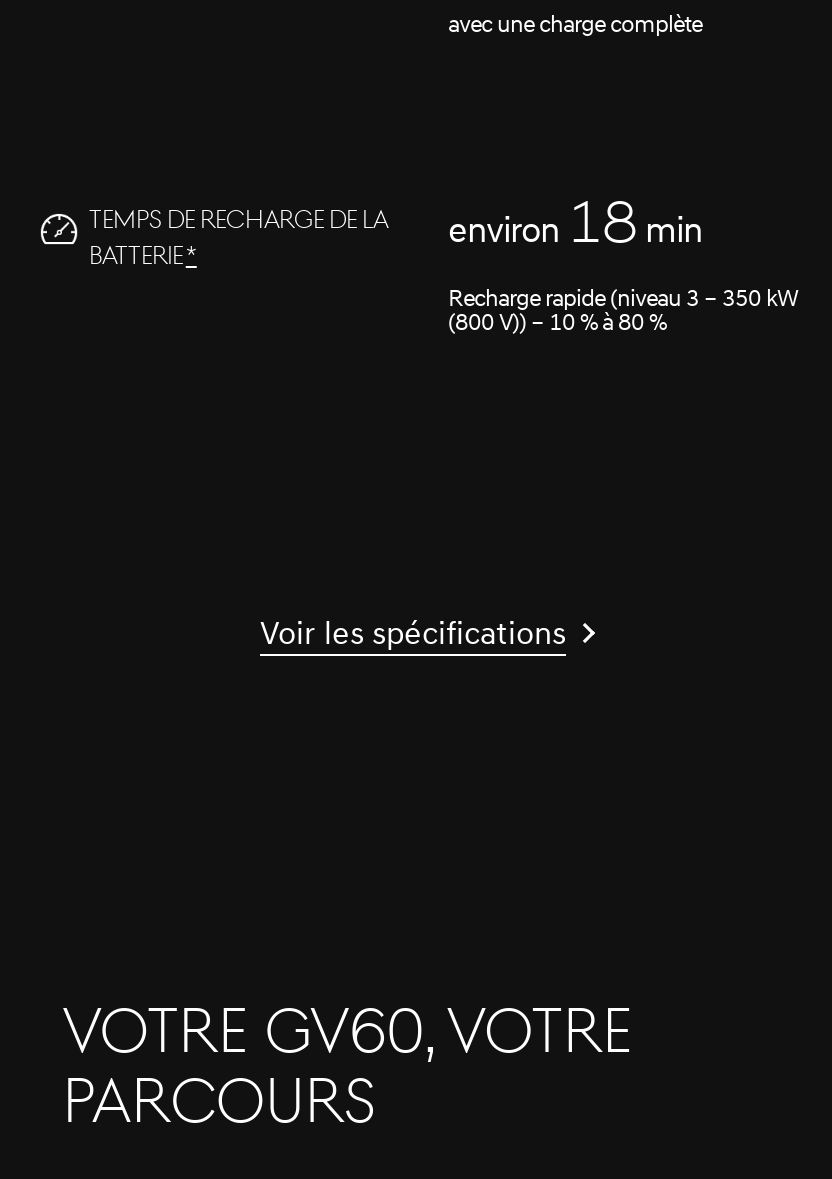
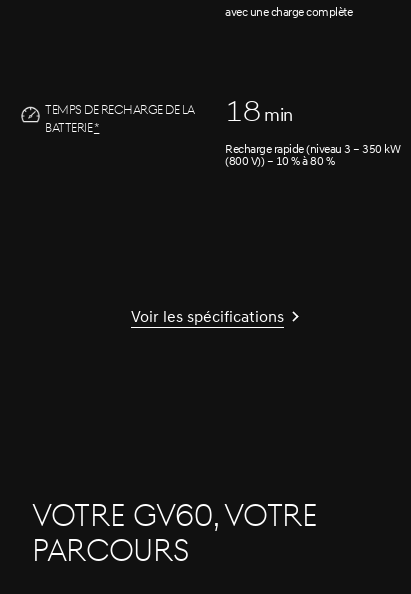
- environ 18 min
+ 18 min
